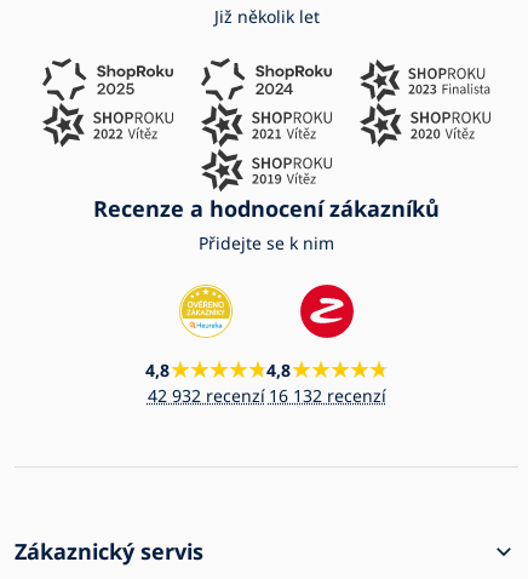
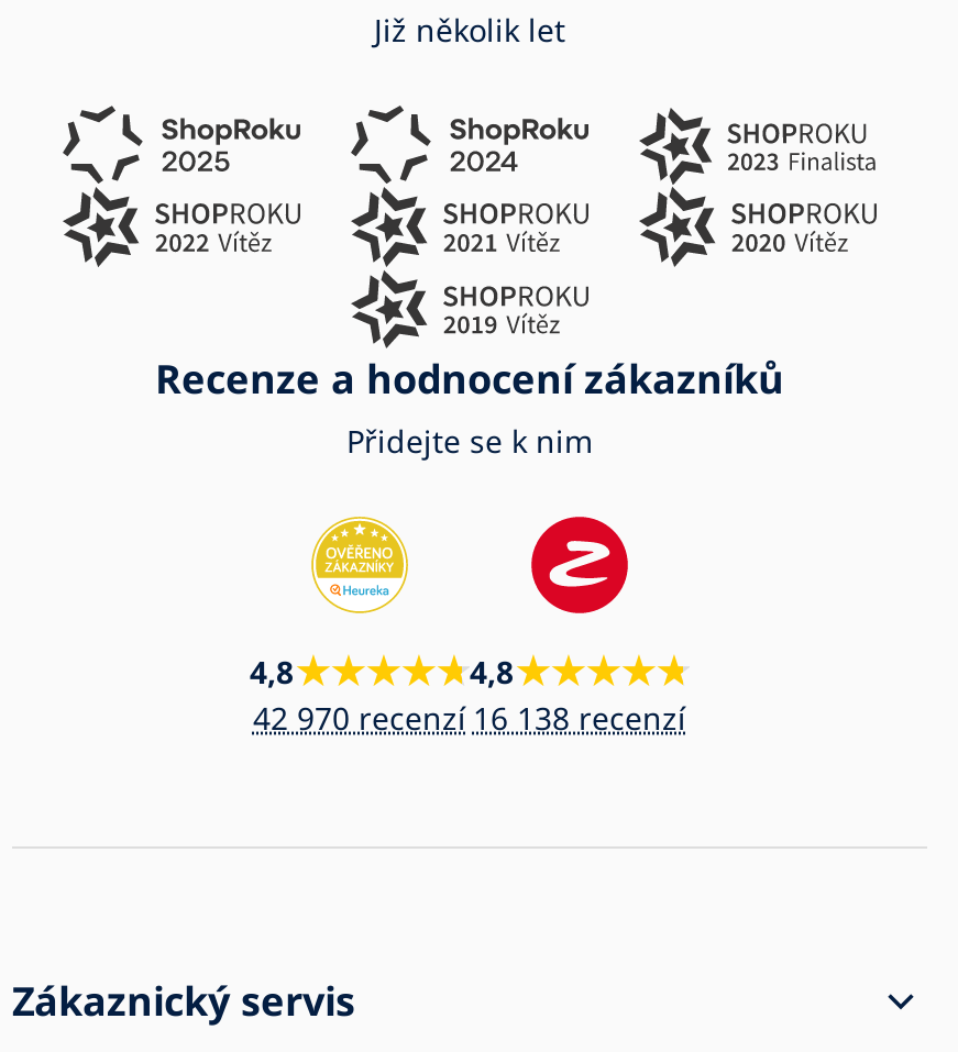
- 42 932 recenzí
+ 42 970 recenzí

- 16 132 recenzí
+ 16 138 recenzí
